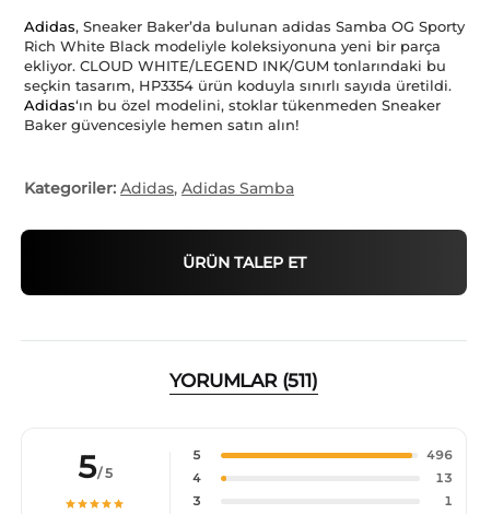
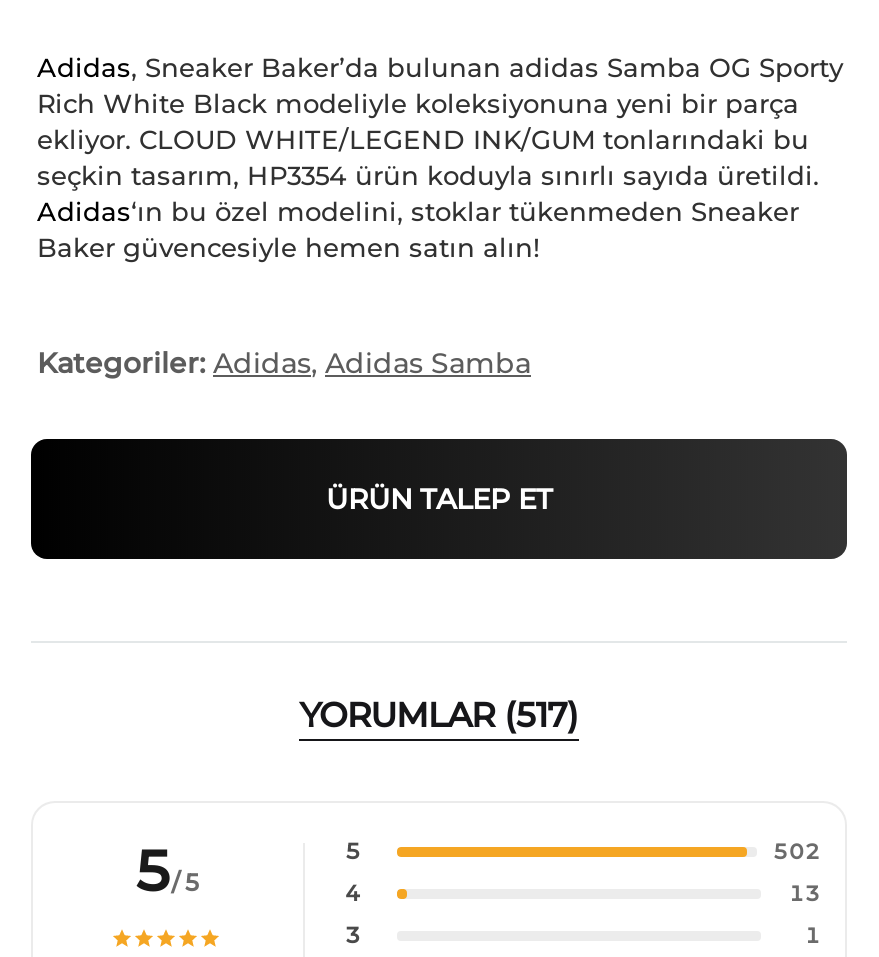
- YORUMLAR (511)
+ YORUMLAR (517)

- 496
+ 502
